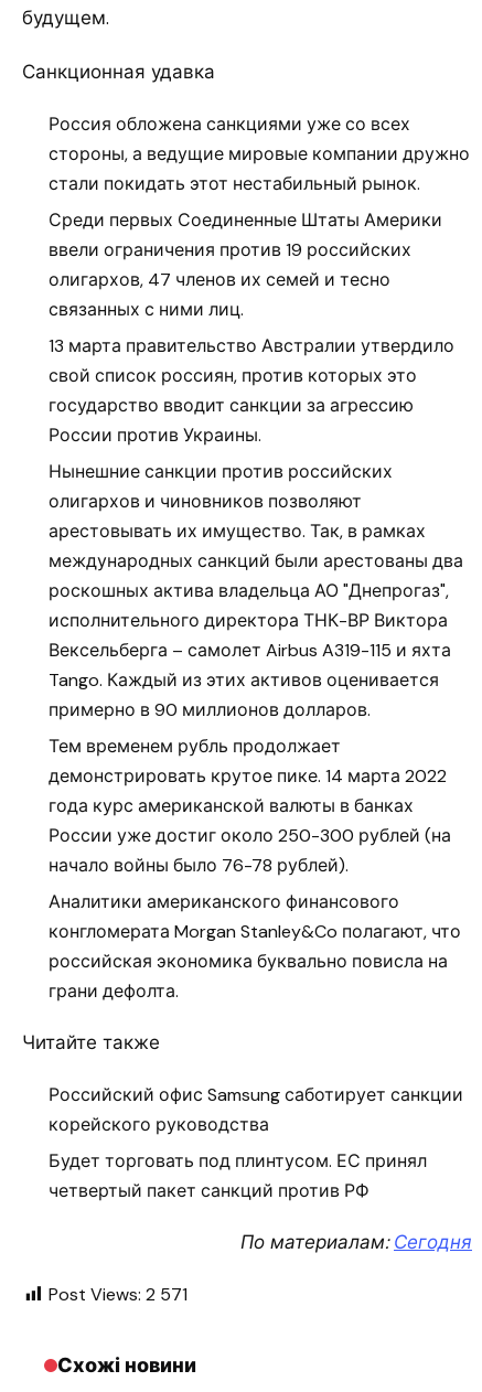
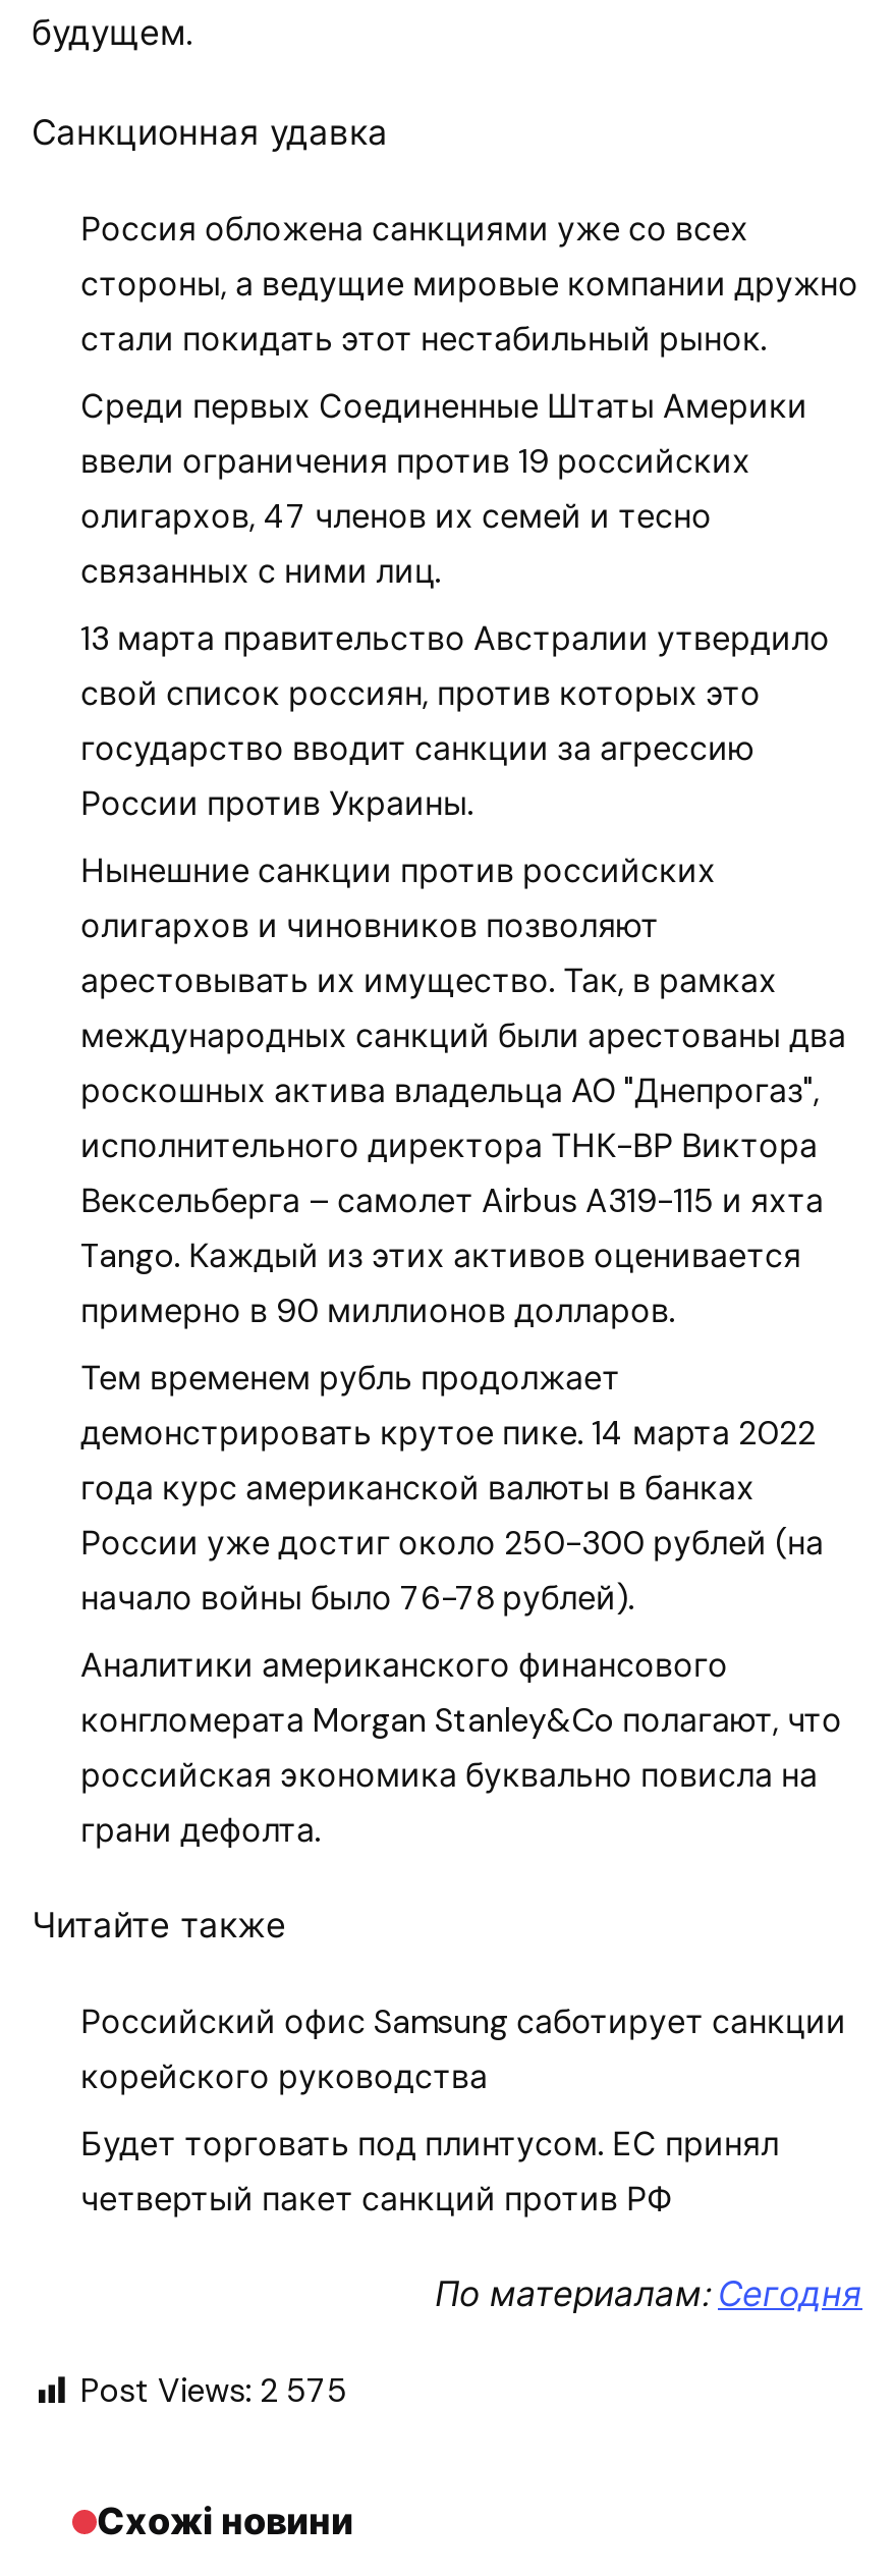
- Post Views: 2 571
+ Post Views: 2 575
